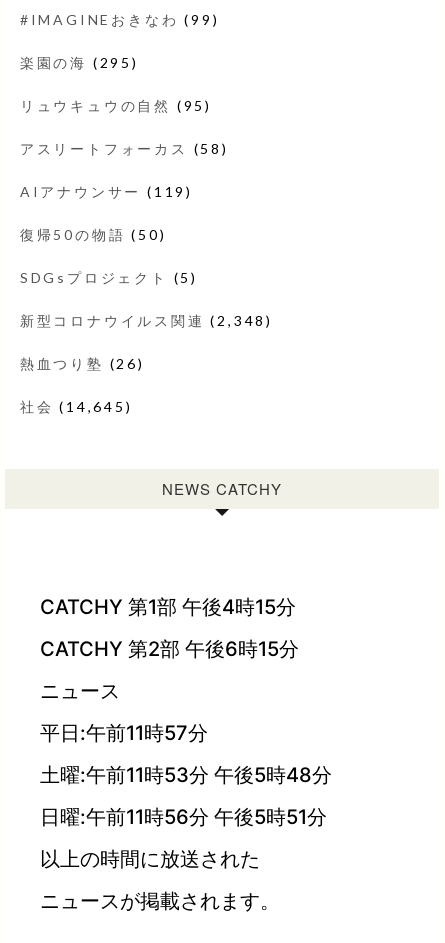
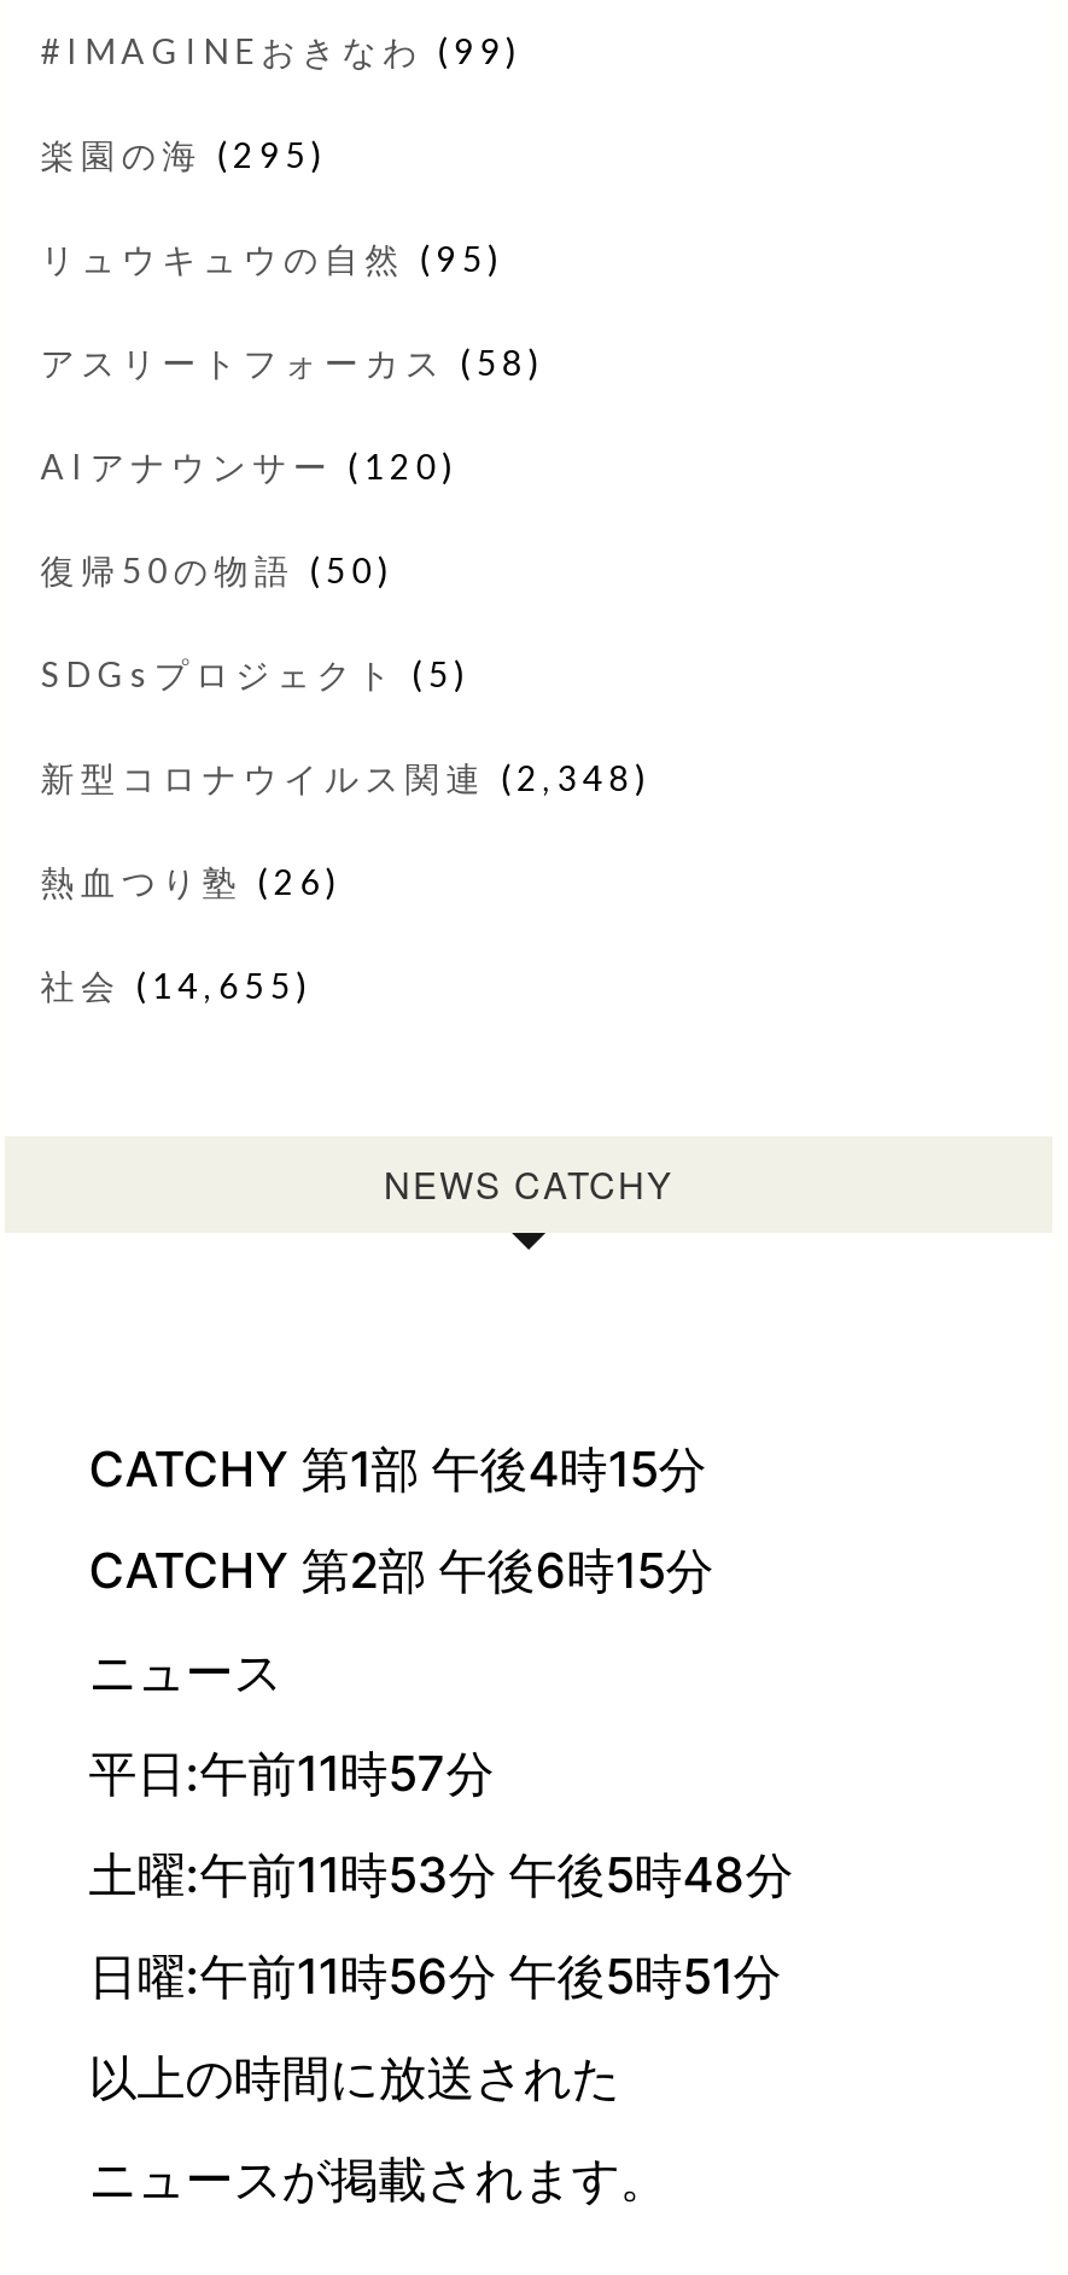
- AIアナウンサー(119)
+ AIアナウンサー(120)

- 社会(14,645)
+ 社会(14,655)
